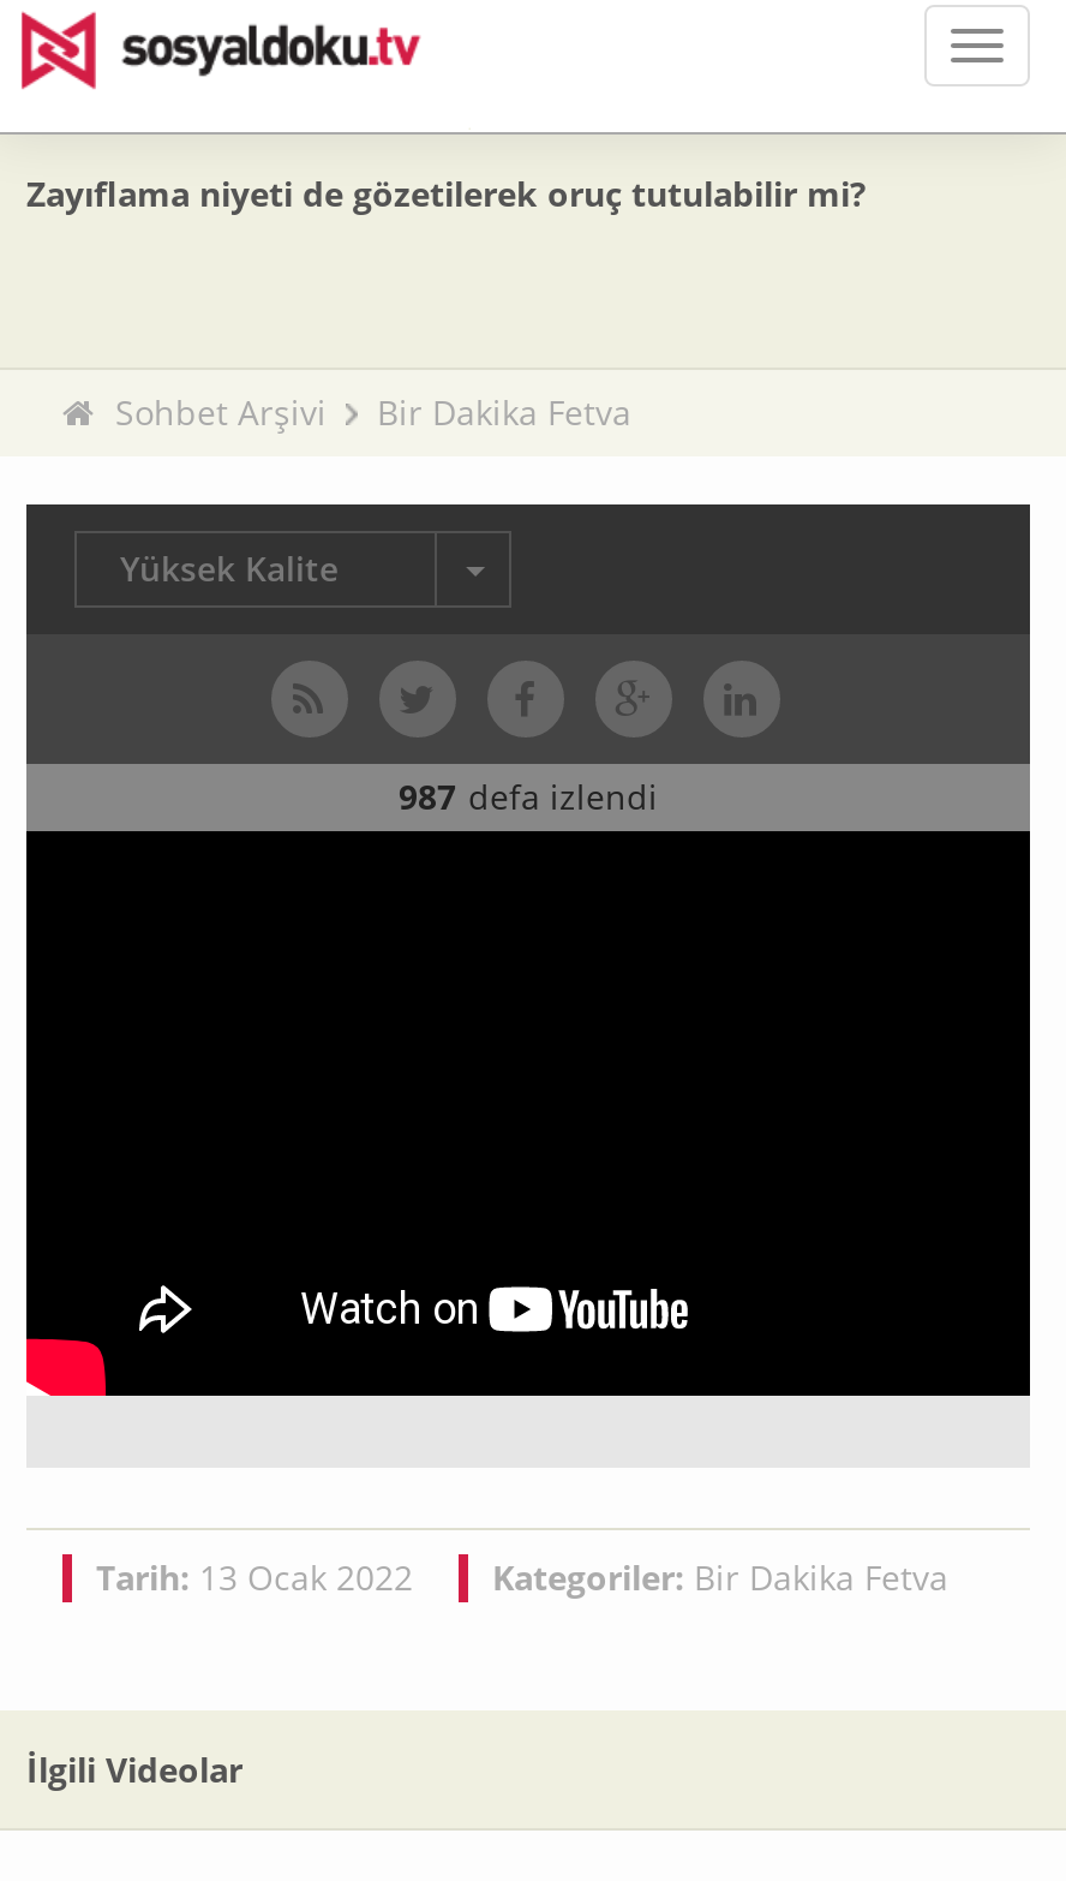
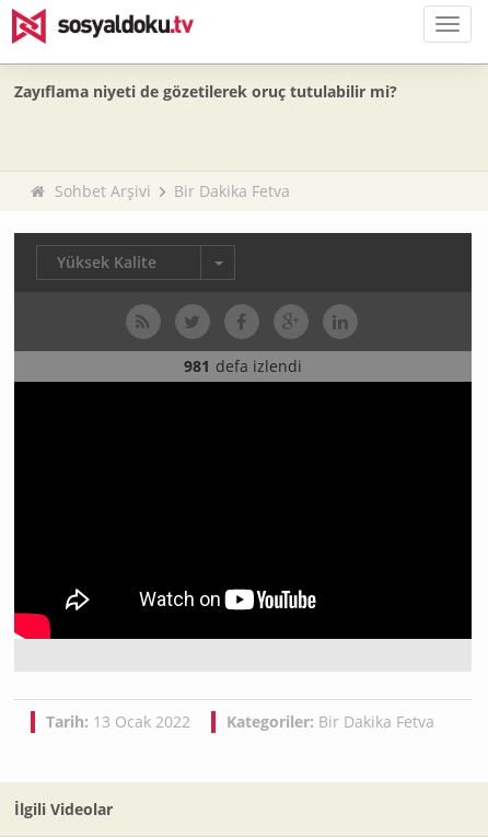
- 987 defa izlendi
+ 981 defa izlendi
